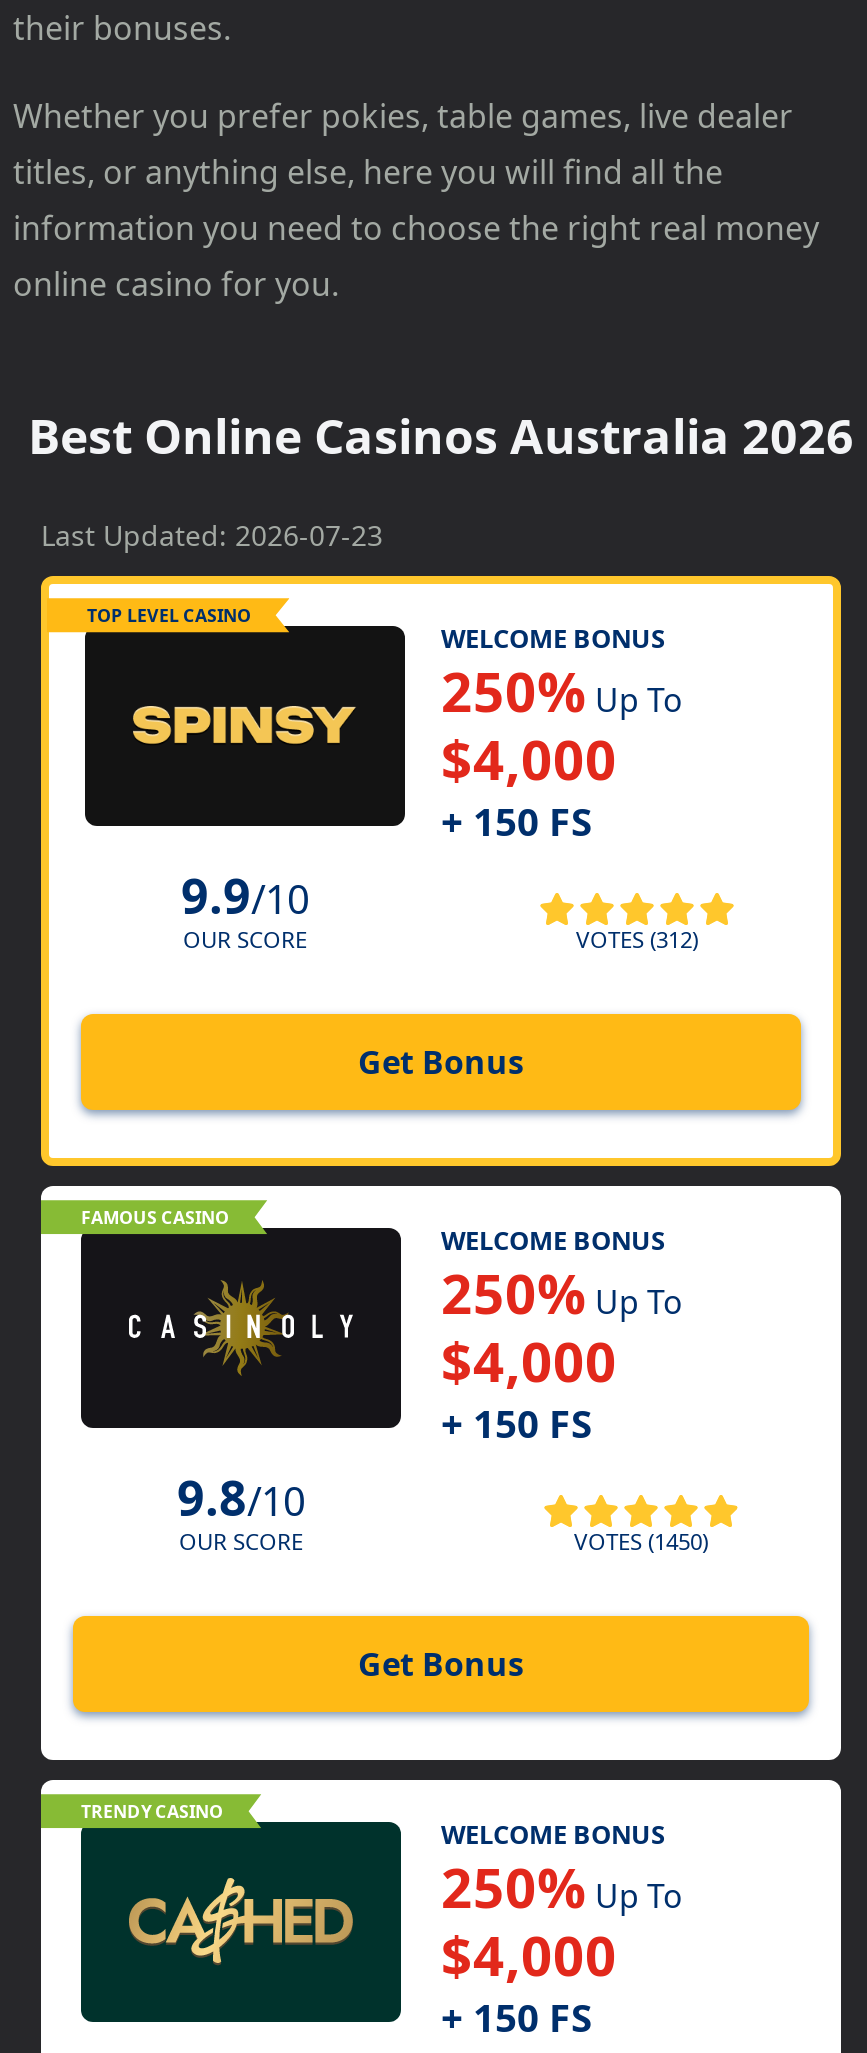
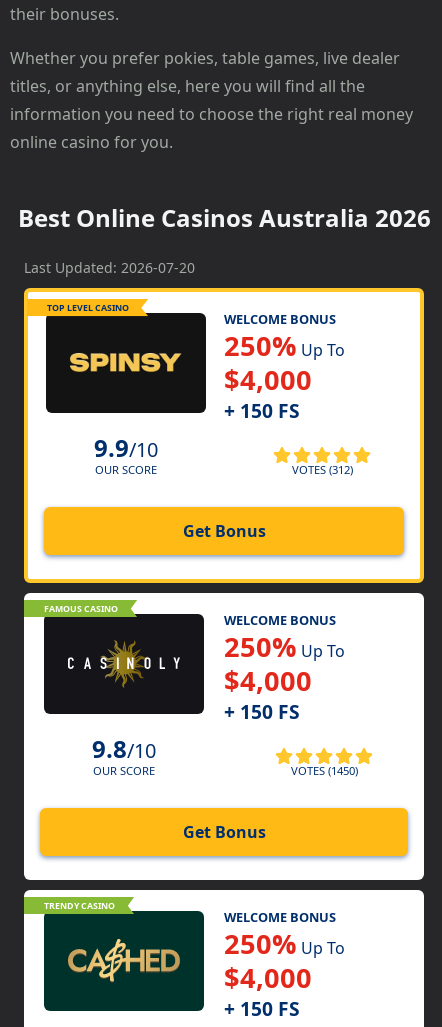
- Last Updated: 2026-07-23
+ Last Updated: 2026-07-20
